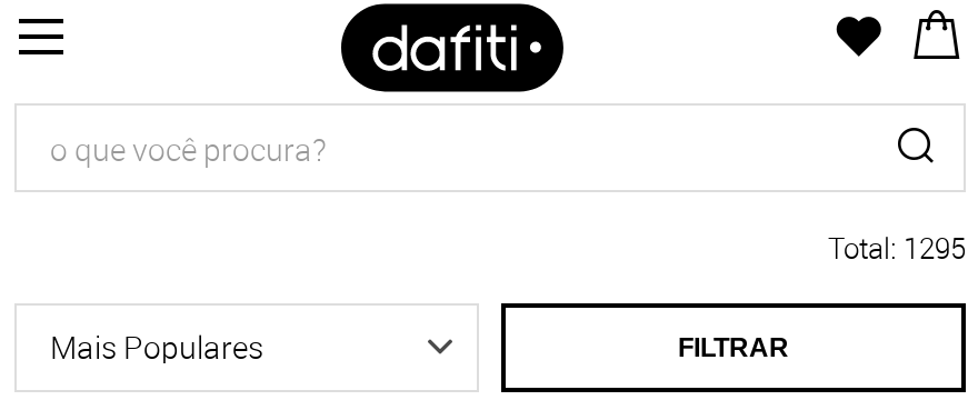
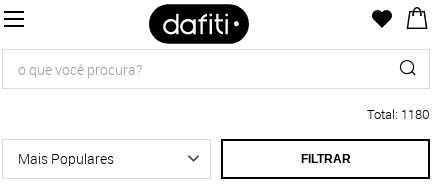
- Total: 1295
+ Total: 1180
